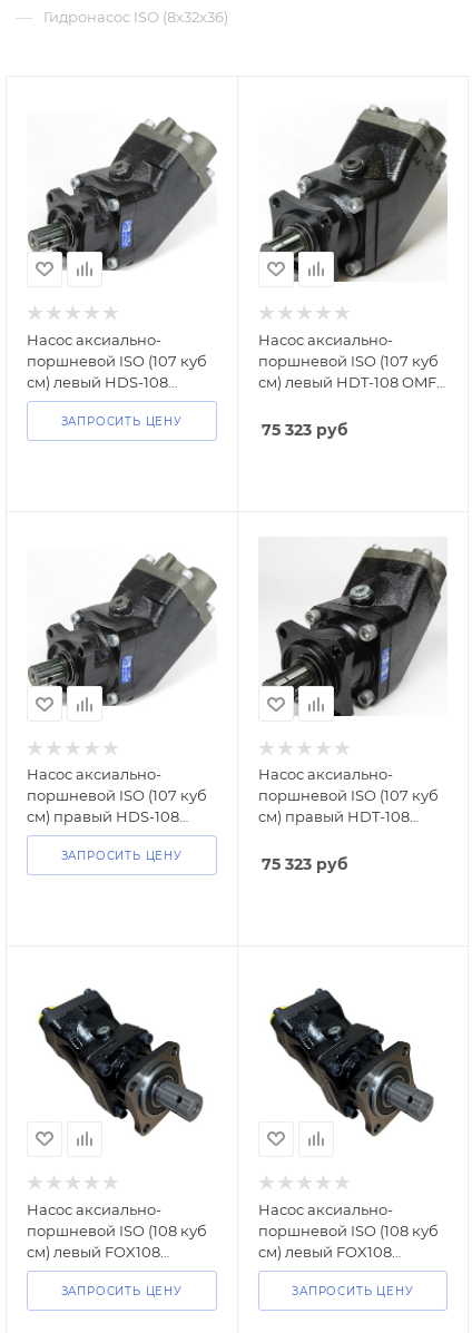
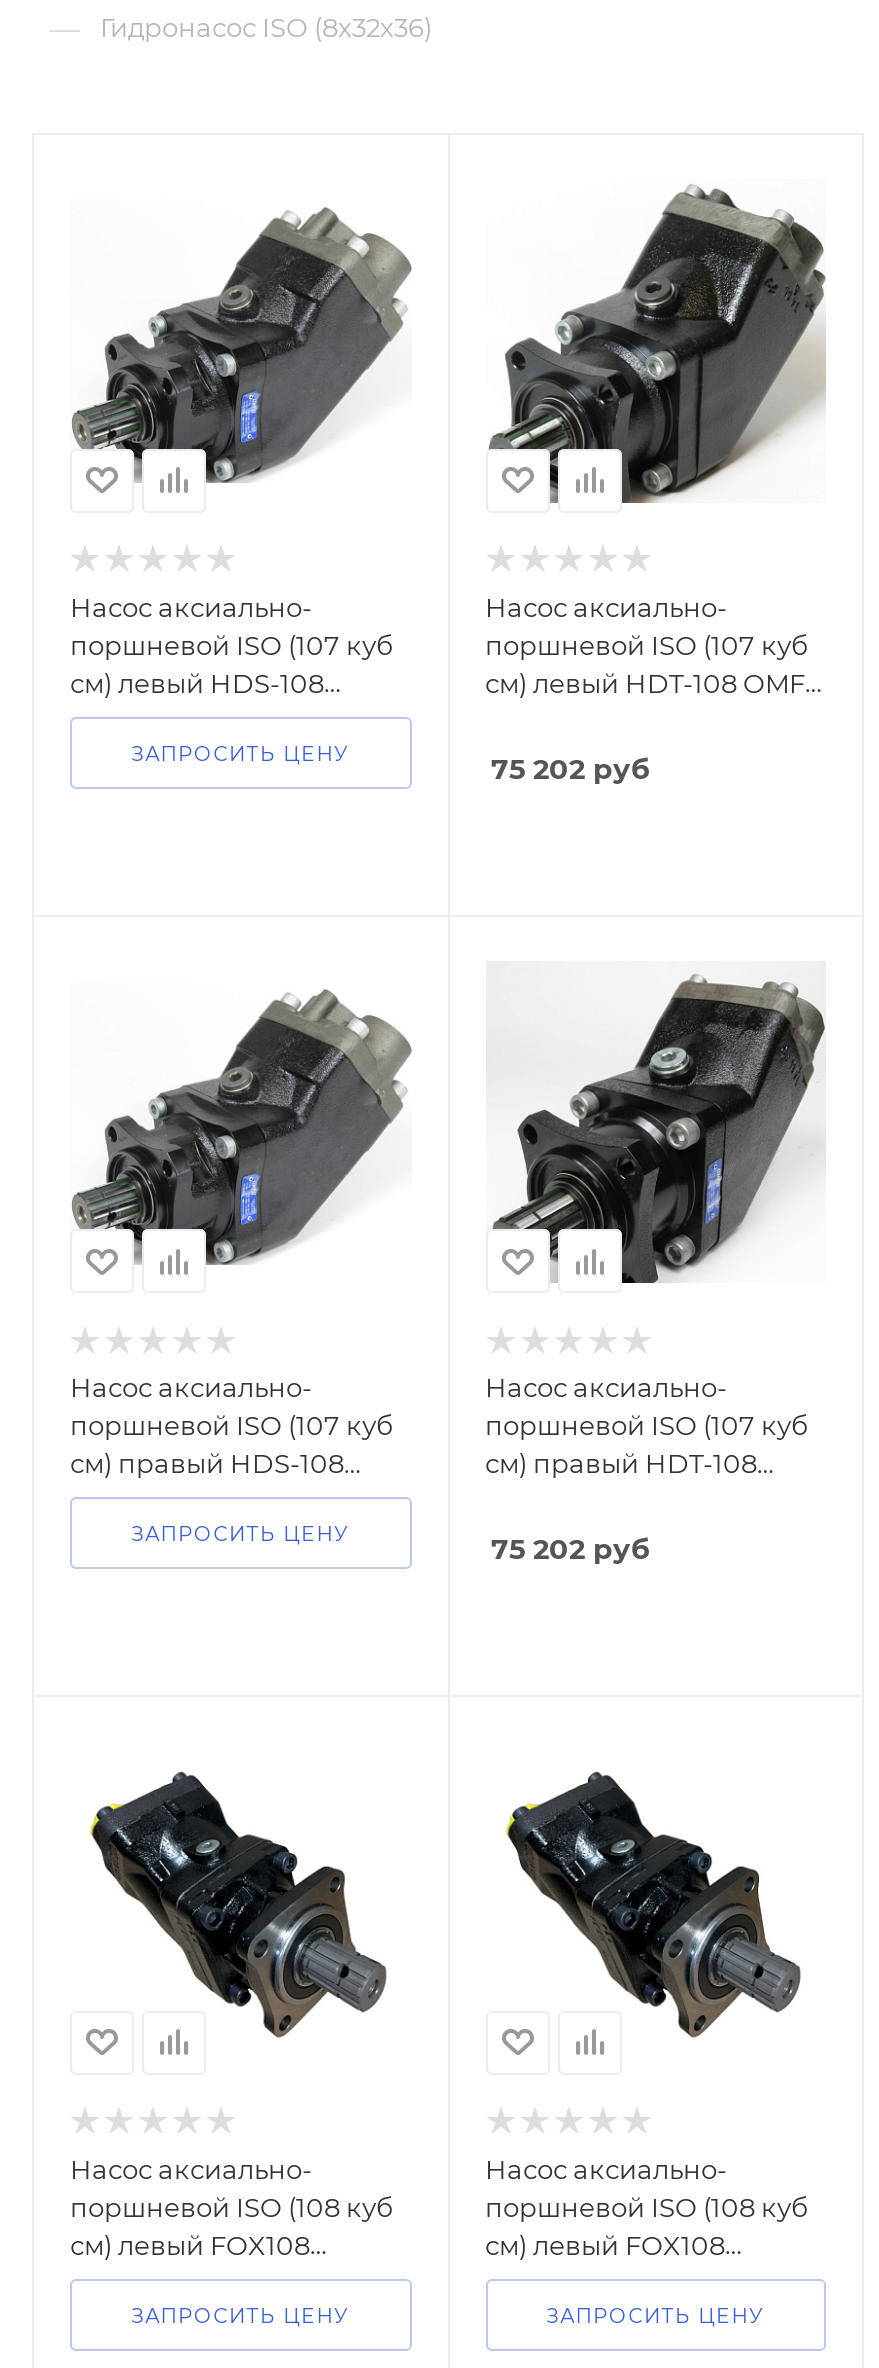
- 75 323 руб
+ 75 202 руб

- 75 323 руб
+ 75 202 руб
